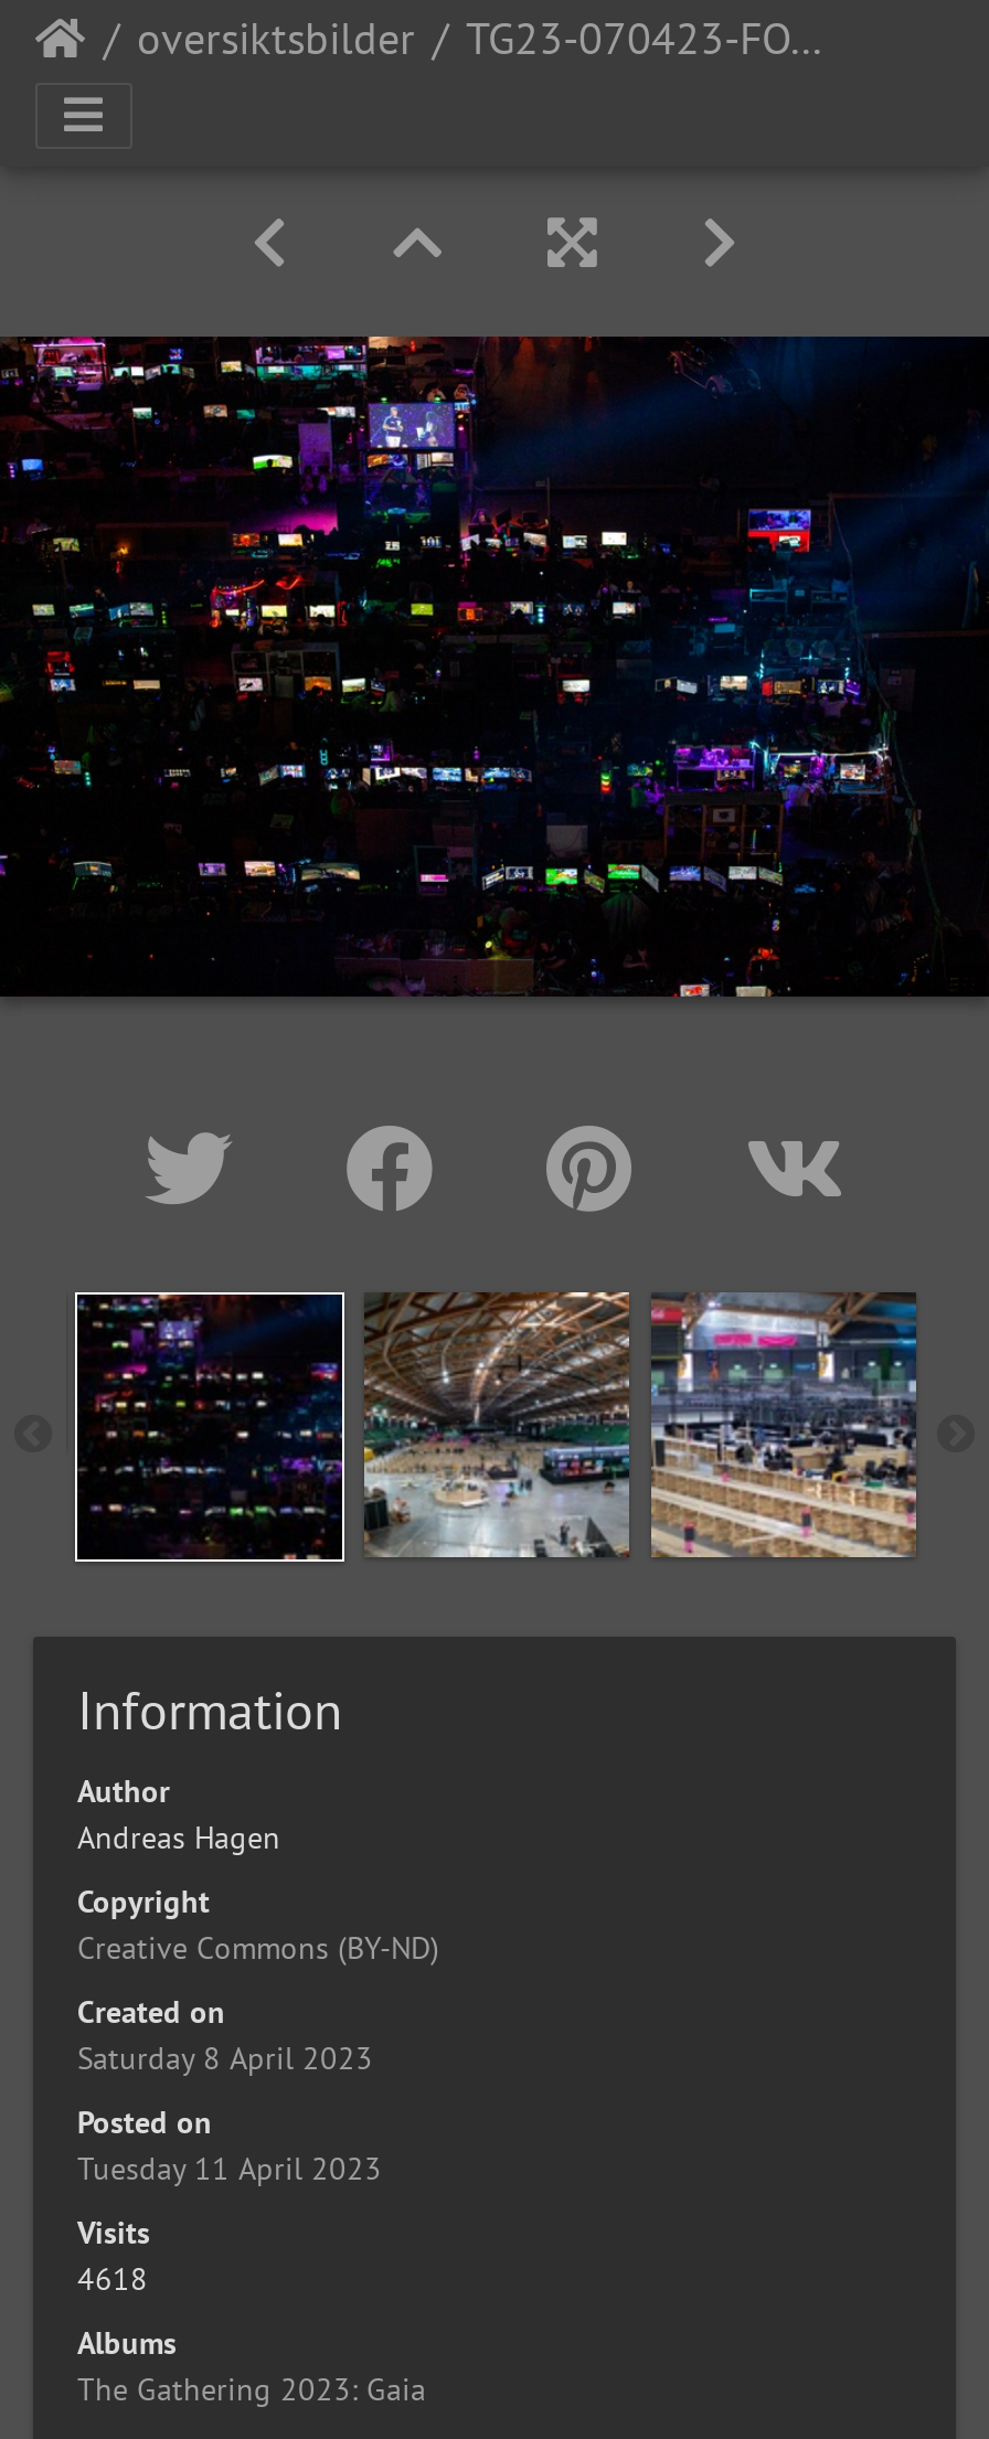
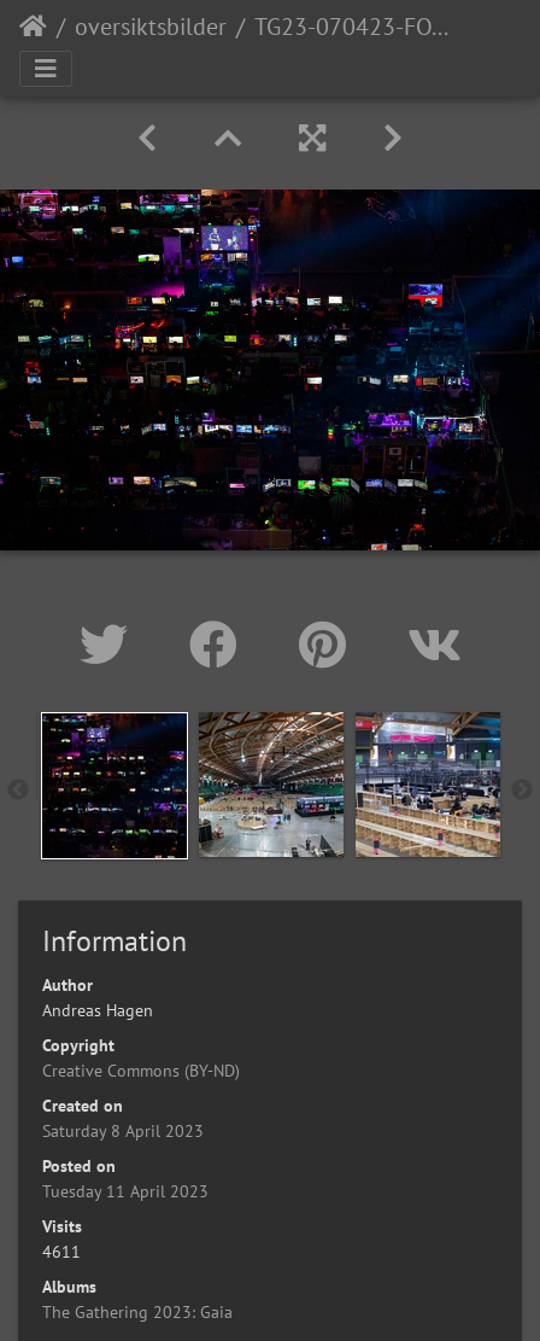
- 4618
+ 4611
